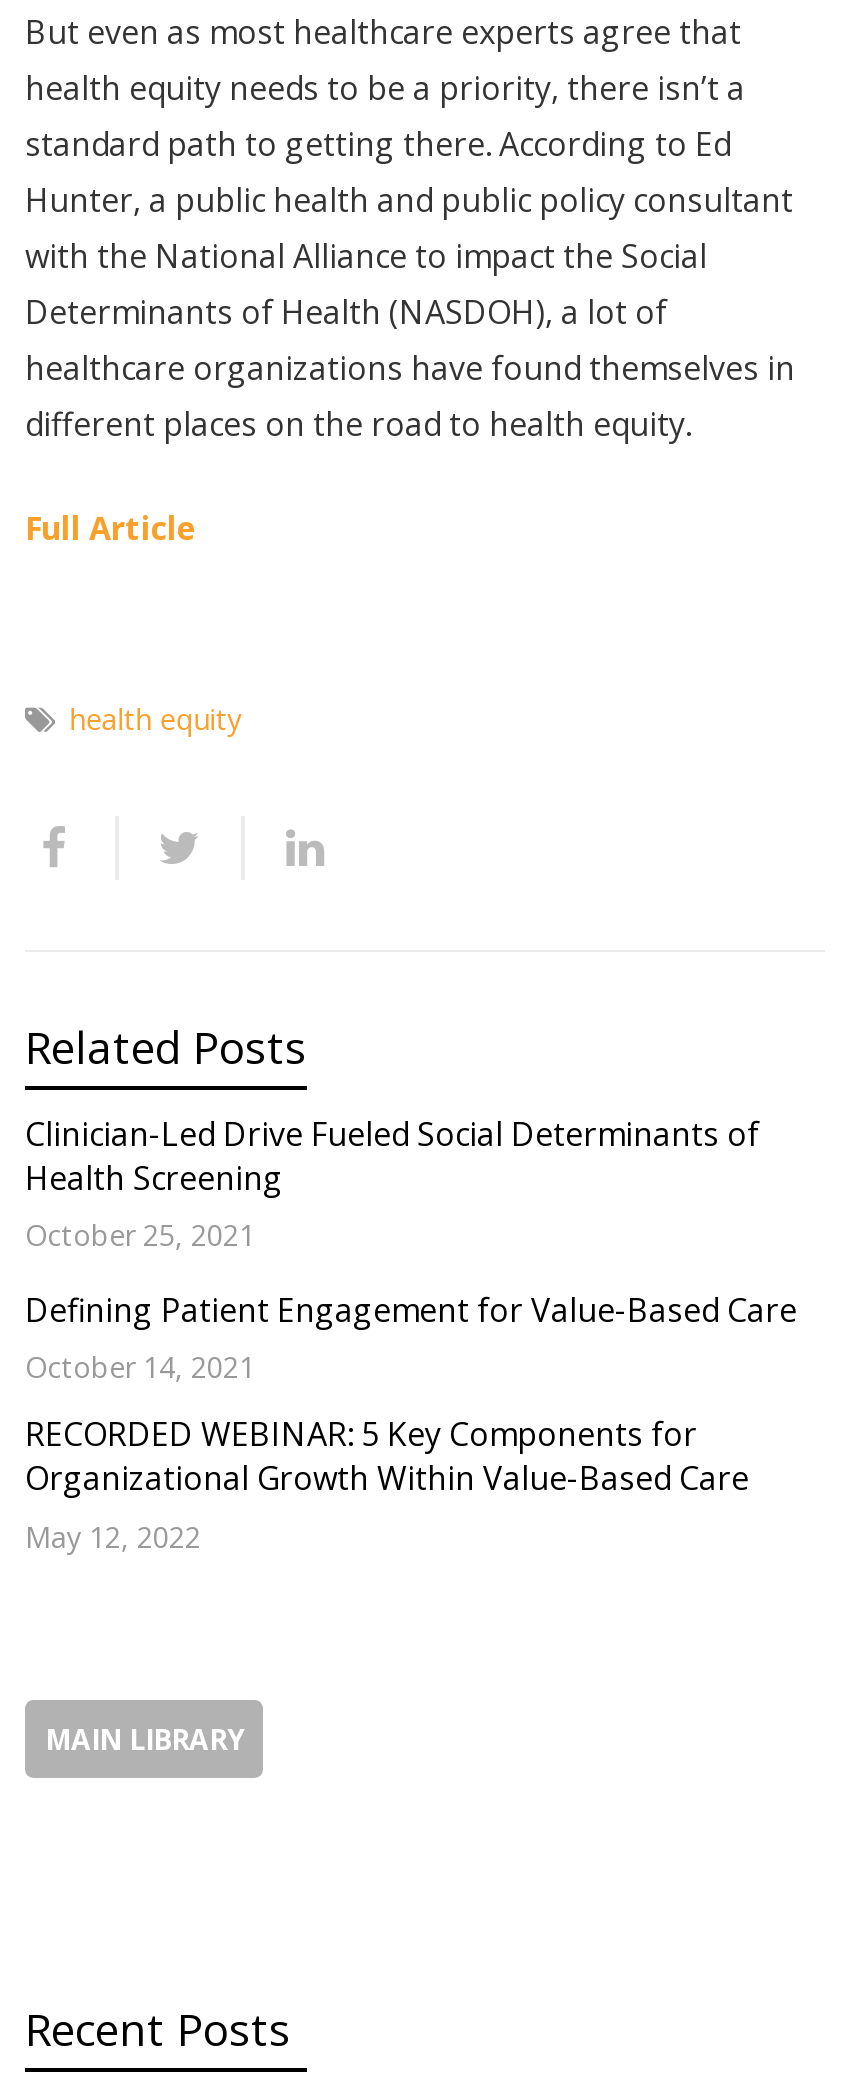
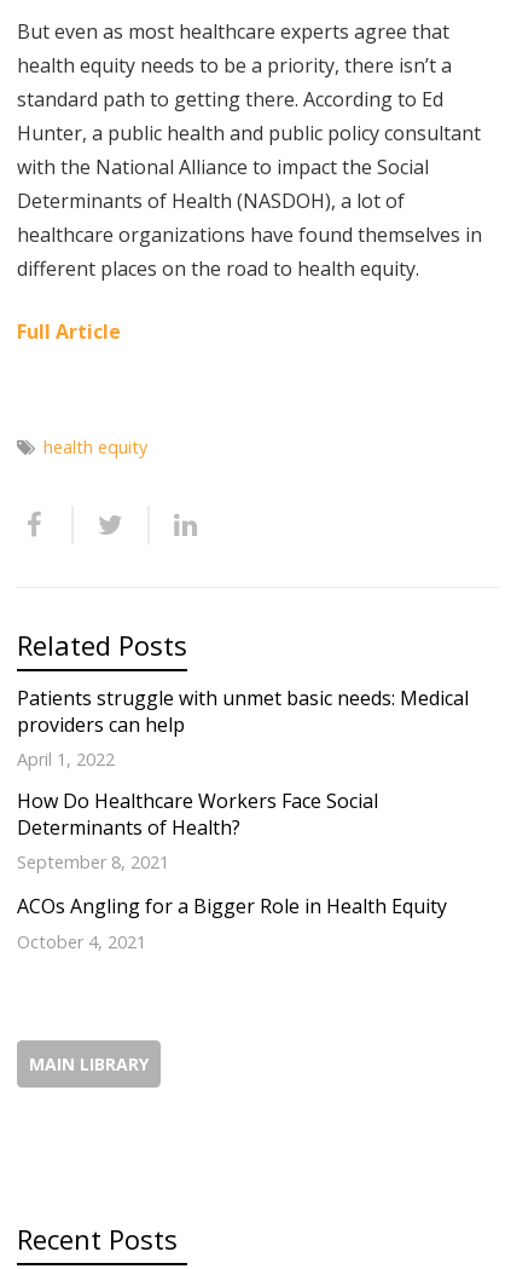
- Clinician-Led Drive Fueled Social Determinants of
- Health Screening
- October 25, 2021
+ Patients struggle with unmet basic needs: Medical
+ providers can help
+ April 1, 2022

- Defining Patient Engagement for Value-Based Care
- October 14, 2021
+ How Do Healthcare Workers Face Social
+ Determinants of Health?
+ September 8, 2021

- RECORDED WEBINAR: 5 Key Components for
- Organizational Growth Within Value-Based Care
- May 12, 2022
+ ACOs Angling for a Bigger Role in Health Equity
+ October 4, 2021
